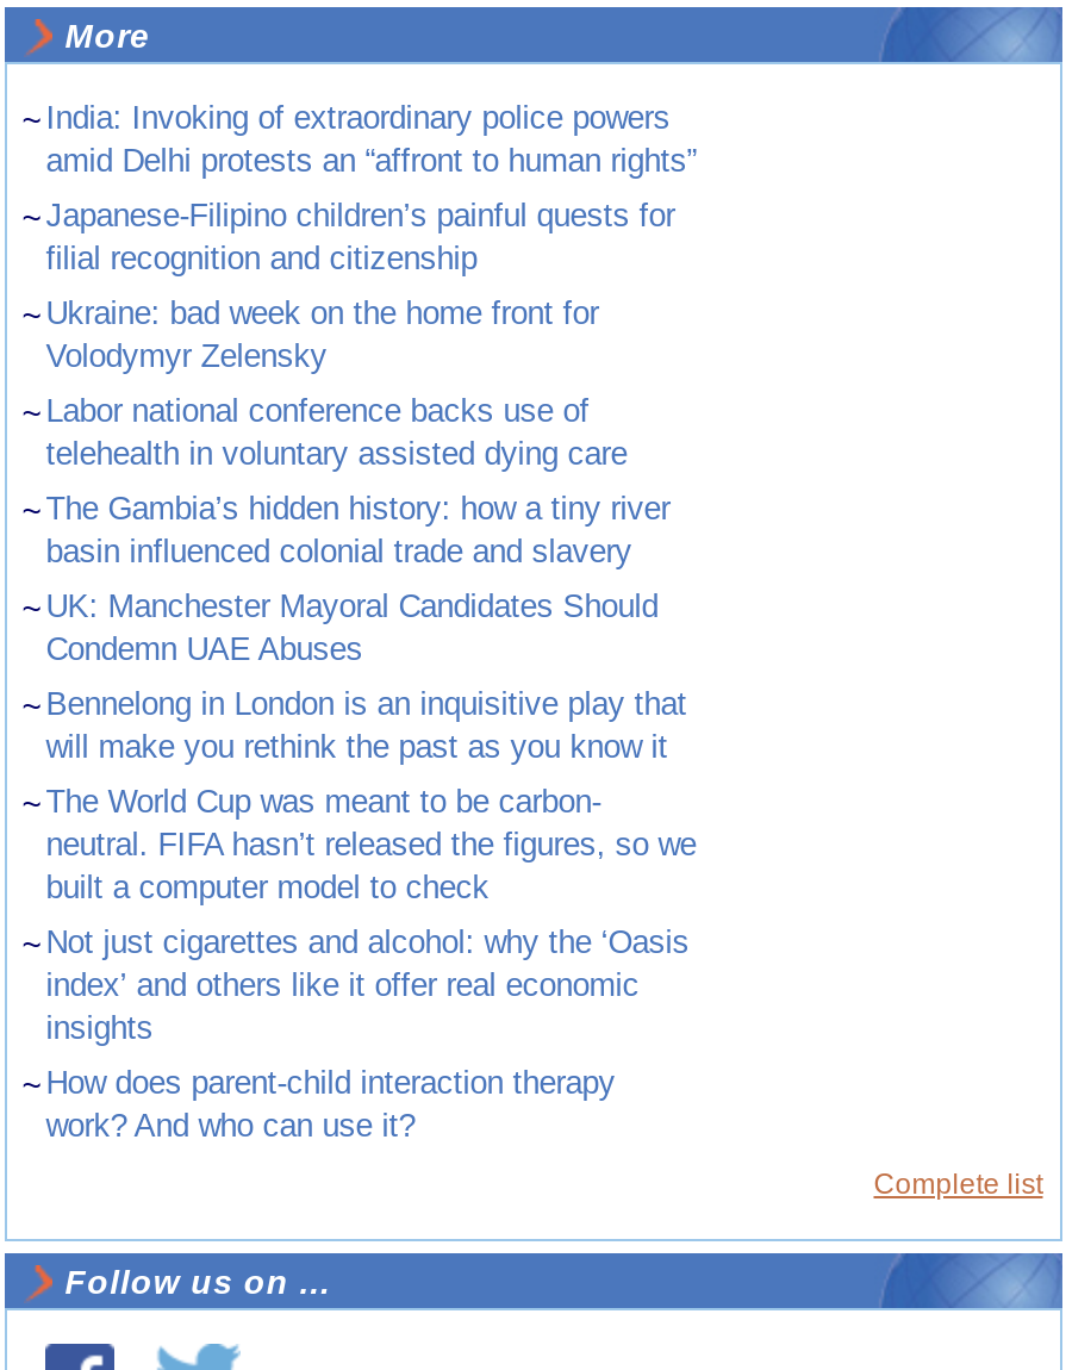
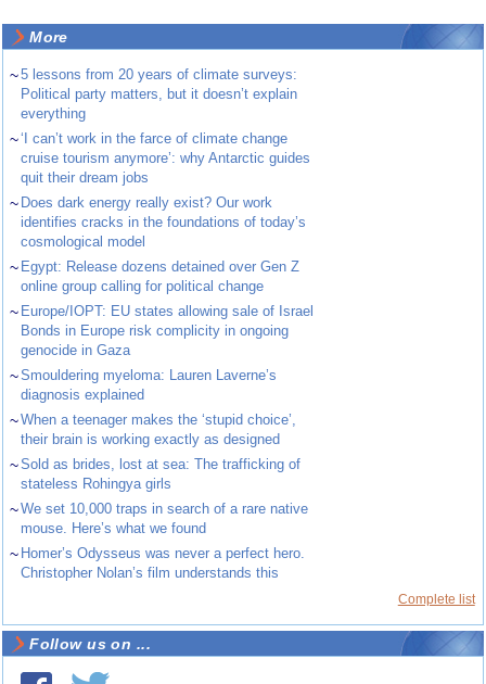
- ~ India: Invoking of extraordinary police powers
- amid Delhi protests an “affront to human rights”
+ ~ 5 lessons from 20 years of climate surveys:
+ Political party matters, but it doesn’t explain
+ everything

- ~ Japanese-Filipino children’s painful quests for
- filial recognition and citizenship
+ ~ ‘I can’t work in the farce of climate change
+ cruise tourism anymore’: why Antarctic guides
+ quit their dream jobs

- ~ Ukraine: bad week on the home front for
- Volodymyr Zelensky
+ ~ Does dark energy really exist? Our work
+ identifies cracks in the foundations of today’s
+ cosmological model

- ~ Labor national conference backs use of
- telehealth in voluntary assisted dying care
+ ~ Egypt: Release dozens detained over Gen Z
+ online group calling for political change

- ~ The Gambia’s hidden history: how a tiny river
- basin influenced colonial trade and slavery
+ ~ Europe/IOPT: EU states allowing sale of Israel
+ Bonds in Europe risk complicity in ongoing
+ genocide in Gaza

- ~ UK: Manchester Mayoral Candidates Should
- Condemn UAE Abuses
+ ~ Smouldering myeloma: Lauren Laverne’s
+ diagnosis explained

- ~ Bennelong in London is an inquisitive play that
- will make you rethink the past as you know it
+ ~ When a teenager makes the ‘stupid choice’,
+ their brain is working exactly as designed

- ~ The World Cup was meant to be carbon-
- neutral. FIFA hasn’t released the figures, so we
- built a computer model to check
+ ~ Sold as brides, lost at sea: The trafficking of
+ stateless Rohingya girls

- ~ Not just cigarettes and alcohol: why the ‘Oasis
- index’ and others like it offer real economic
- insights
+ ~ We set 10,000 traps in search of a rare native
+ mouse. Here’s what we found

- ~ How does parent-child interaction therapy
- work? And who can use it?
+ ~ Homer’s Odysseus was never a perfect hero.
+ Christopher Nolan’s film understands this
